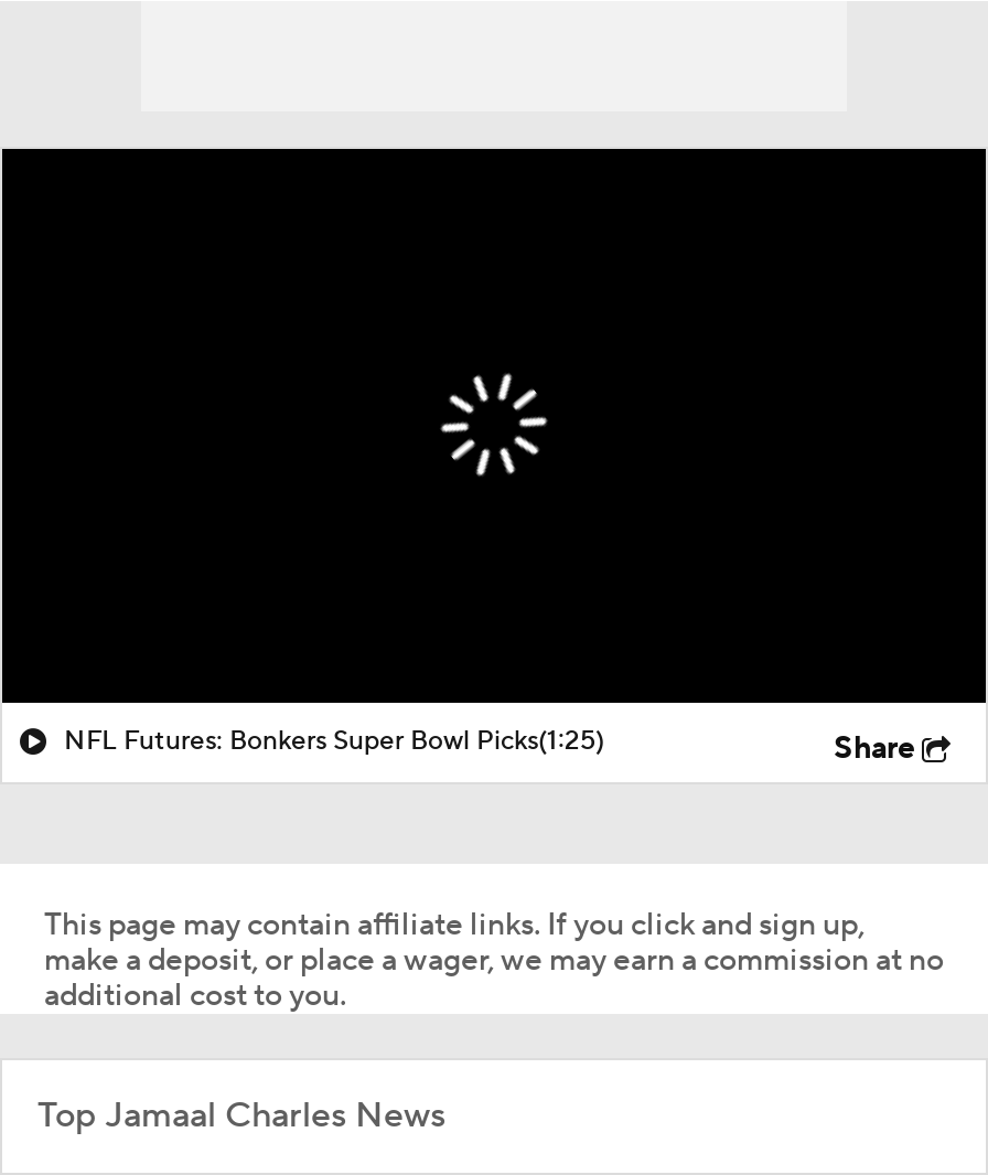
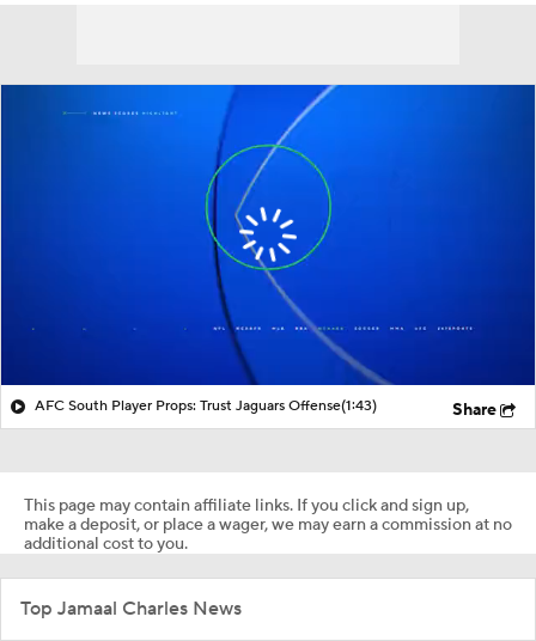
+ [image]

- NFL Futures: Bonkers Super Bowl Picks(1:25)
+ AFC South Player Props: Trust Jaguars Offense(1:43)
